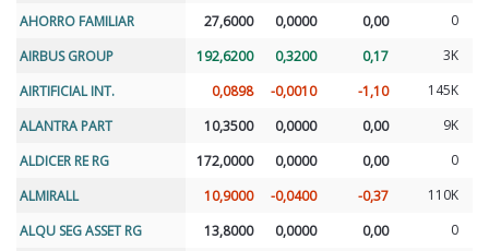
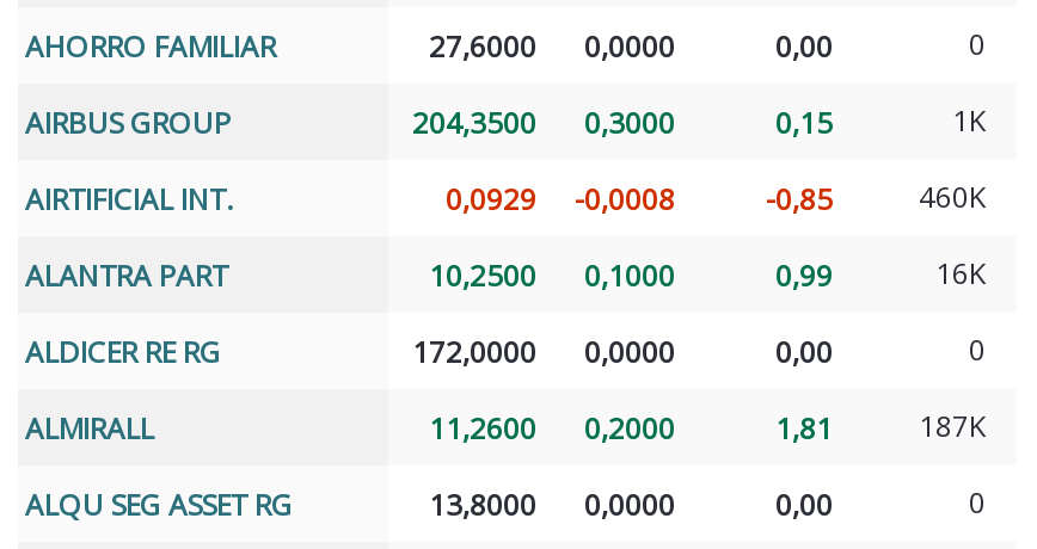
- 192,6200
- 0,3200
- 0,17
- 3K
+ 204,3500
+ 0,3000
+ 0,15
+ 1K

- 0,0898
- -0,0010
- -1,10
- 145K
+ 0,0929
+ -0,0008
+ -0,85
+ 460K

- 10,3500
- 0,0000
- 0,00
- 9K
+ 10,2500
+ 0,1000
+ 0,99
+ 16K

- 10,9000
- -0,0400
- -0,37
- 110K
+ 11,2600
+ 0,2000
+ 1,81
+ 187K
